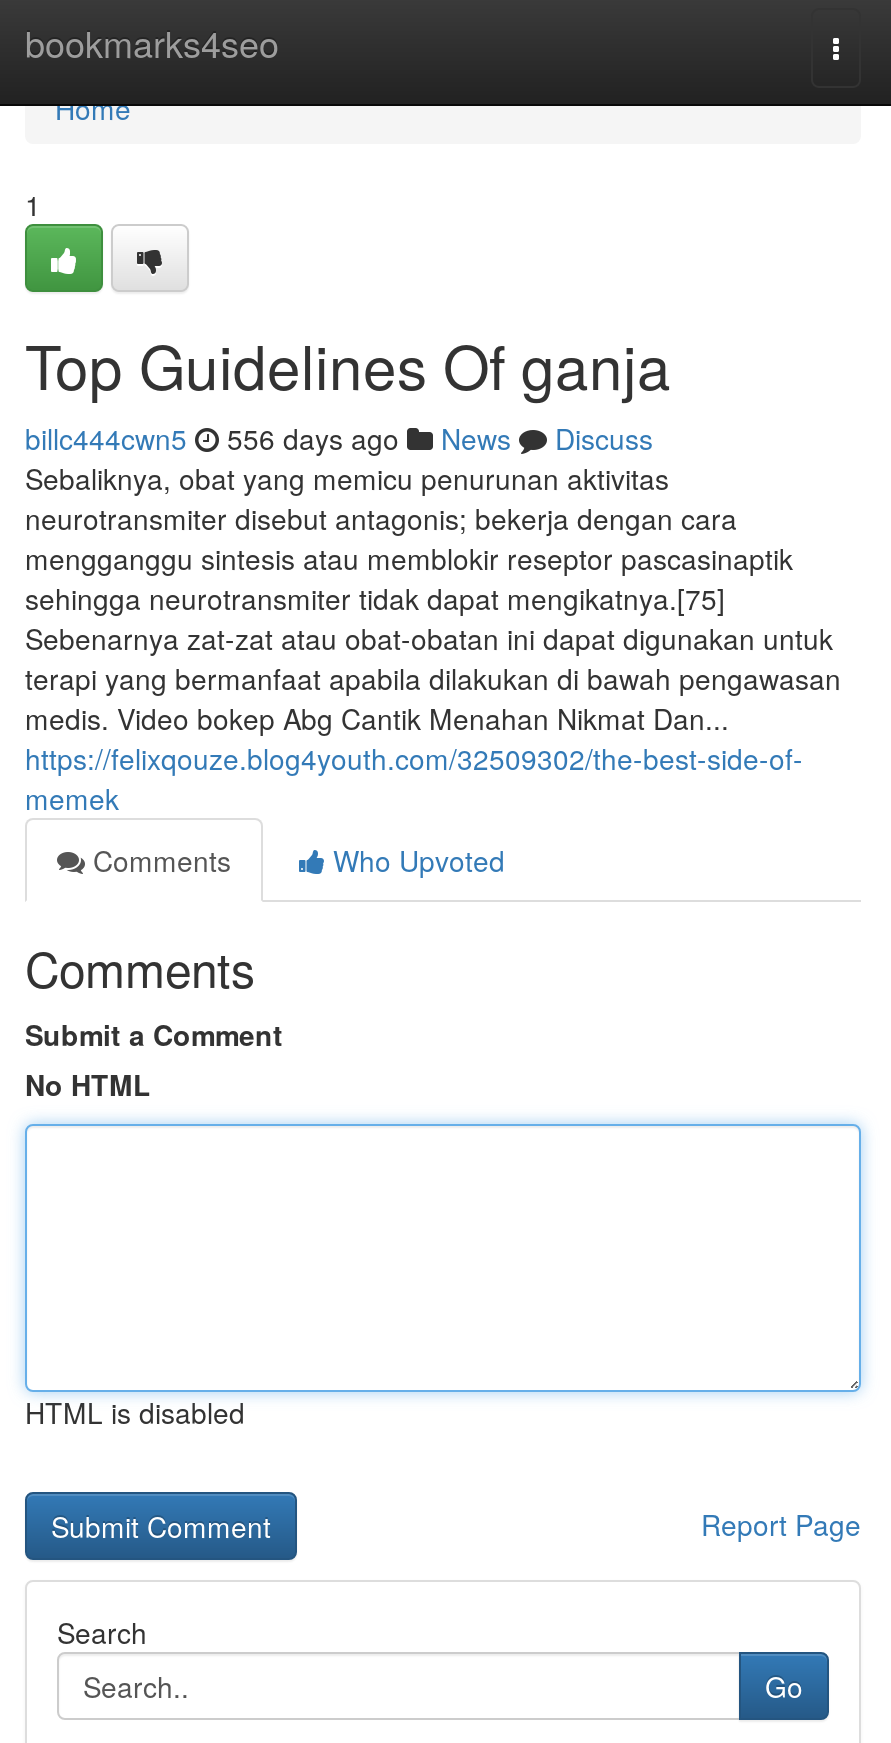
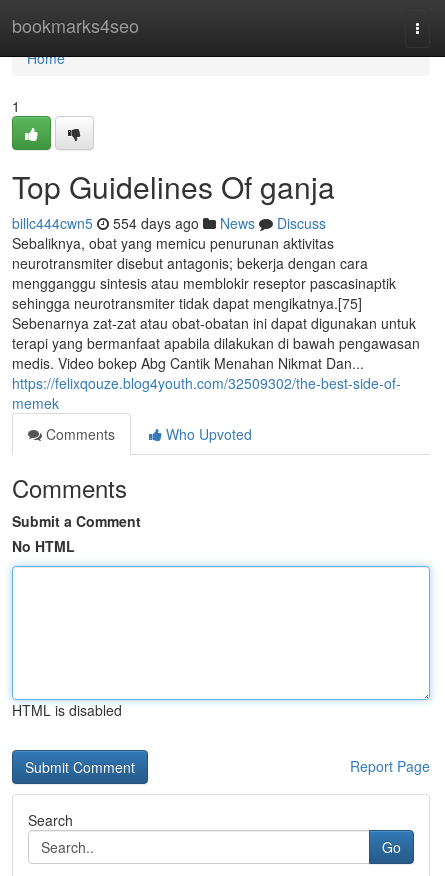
- billc444cwn5 556 days ago News Discuss
+ billc444cwn5 554 days ago News Discuss
